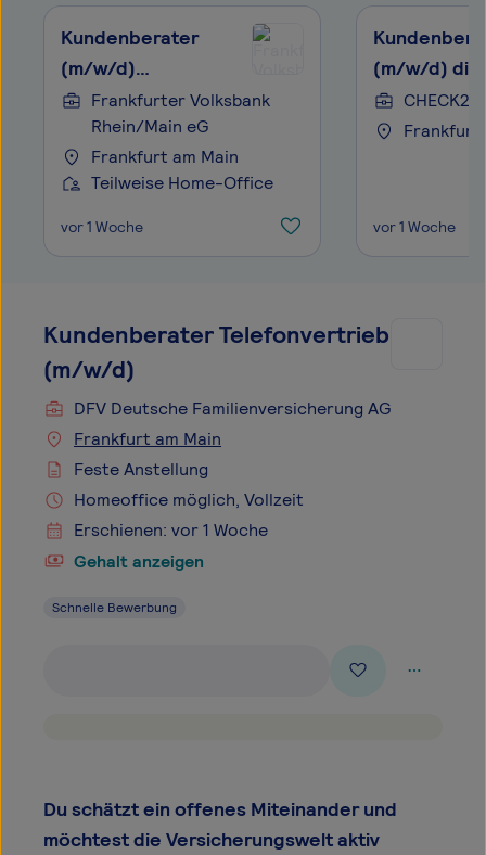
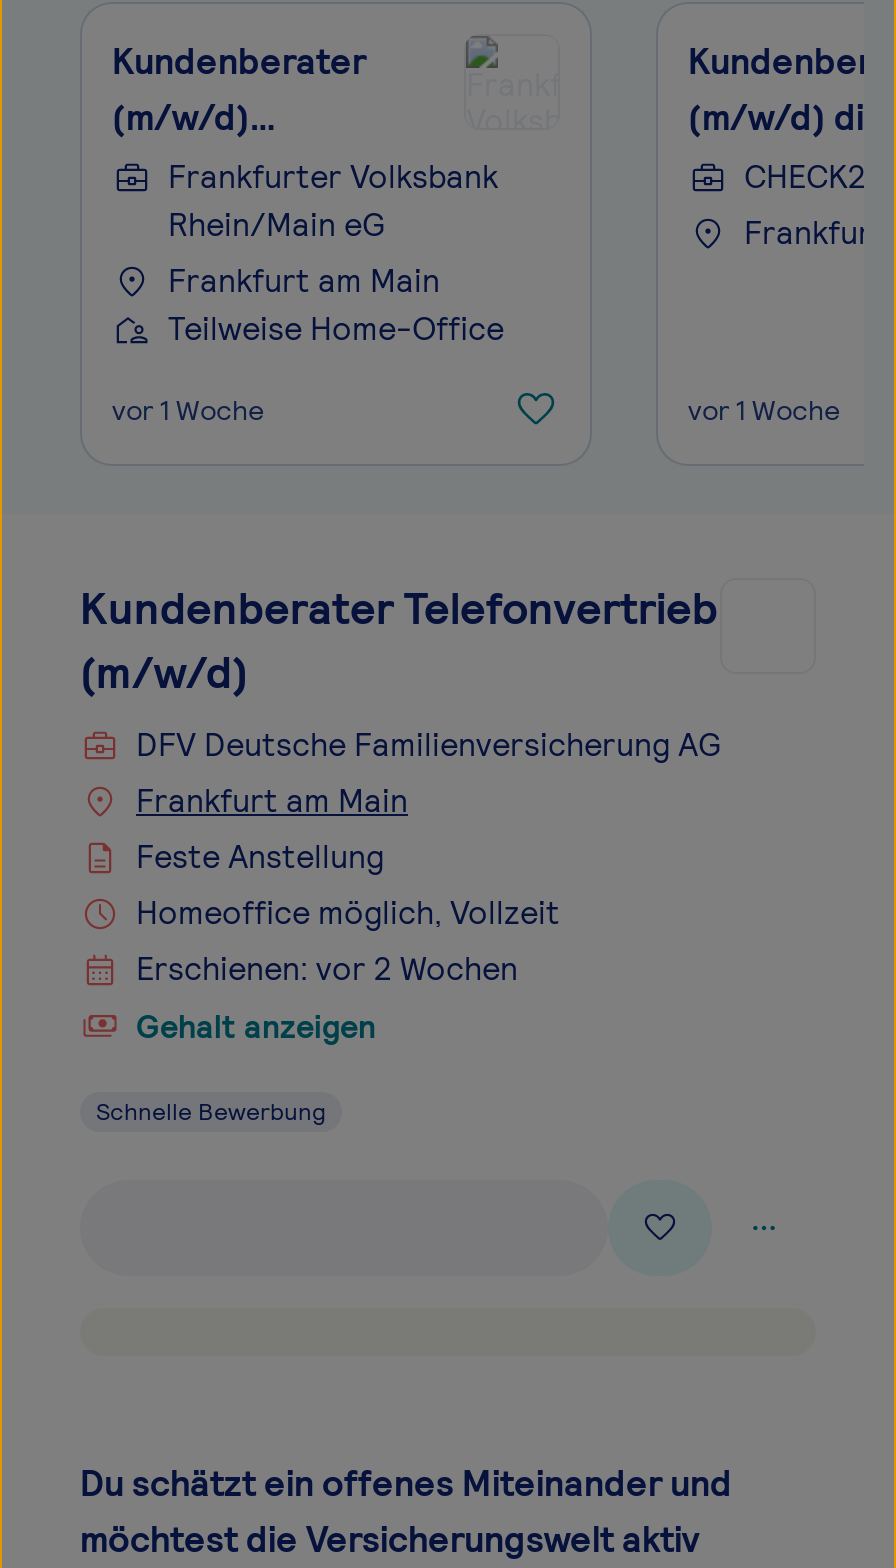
- Erschienen: vor 1 Woche
+ Erschienen: vor 2 Wochen
